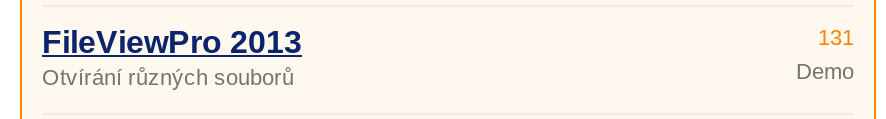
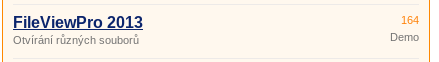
- 131
+ 164
